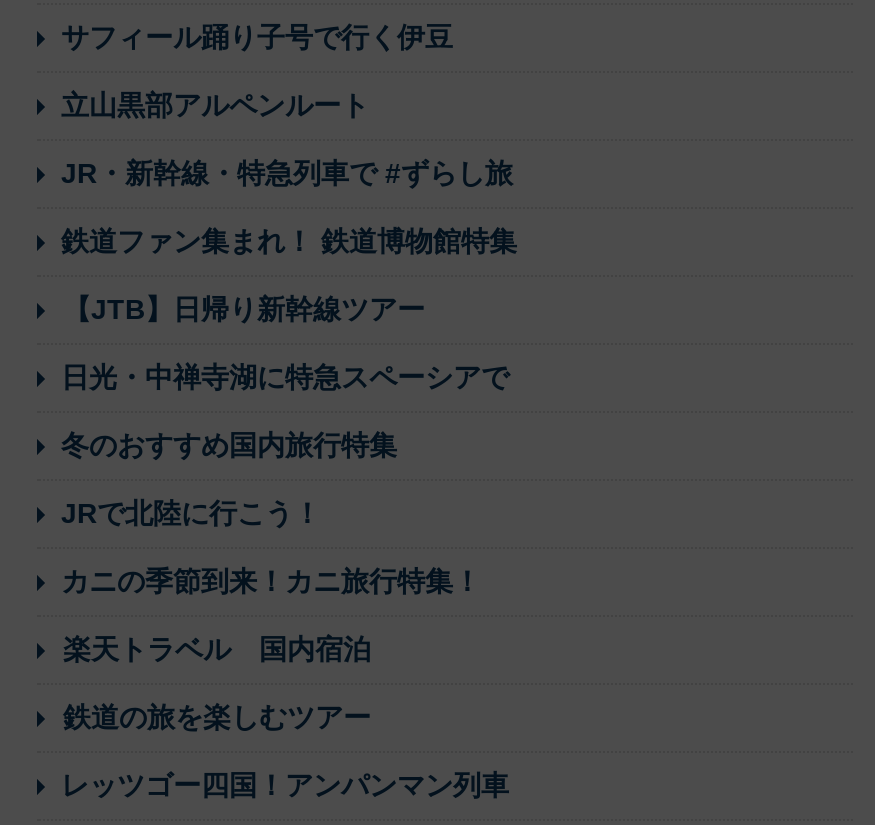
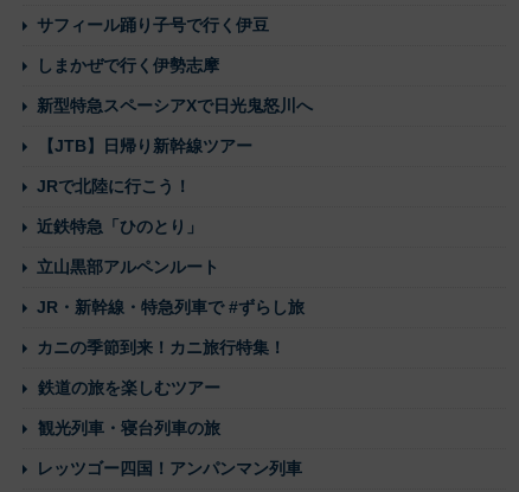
+ しまかぜで行く伊勢志摩
+ 新型特急スペーシアXで日光鬼怒川へ
+ 近鉄特急「ひのとり」

moved down: 立山黒部アルペンルート | JR・新幹線・特急列車で #ずらし旅

- 鉄道ファン集まれ！ 鉄道博物館特集
- 日光・中禅寺湖に特急スペーシアで
- 冬のおすすめ国内旅行特集

moved up: 【JTB】日帰り新幹線ツアー | JRで北陸に行こう！

- 楽天トラベル 国内宿泊

moved up: 鉄道の旅を楽しむツアー

+ 観光列車・寝台列車の旅
